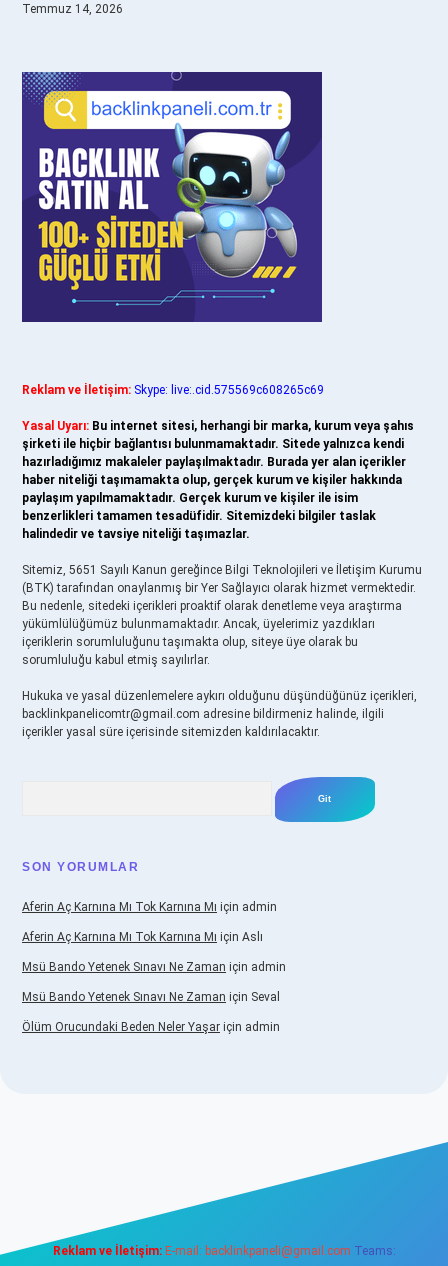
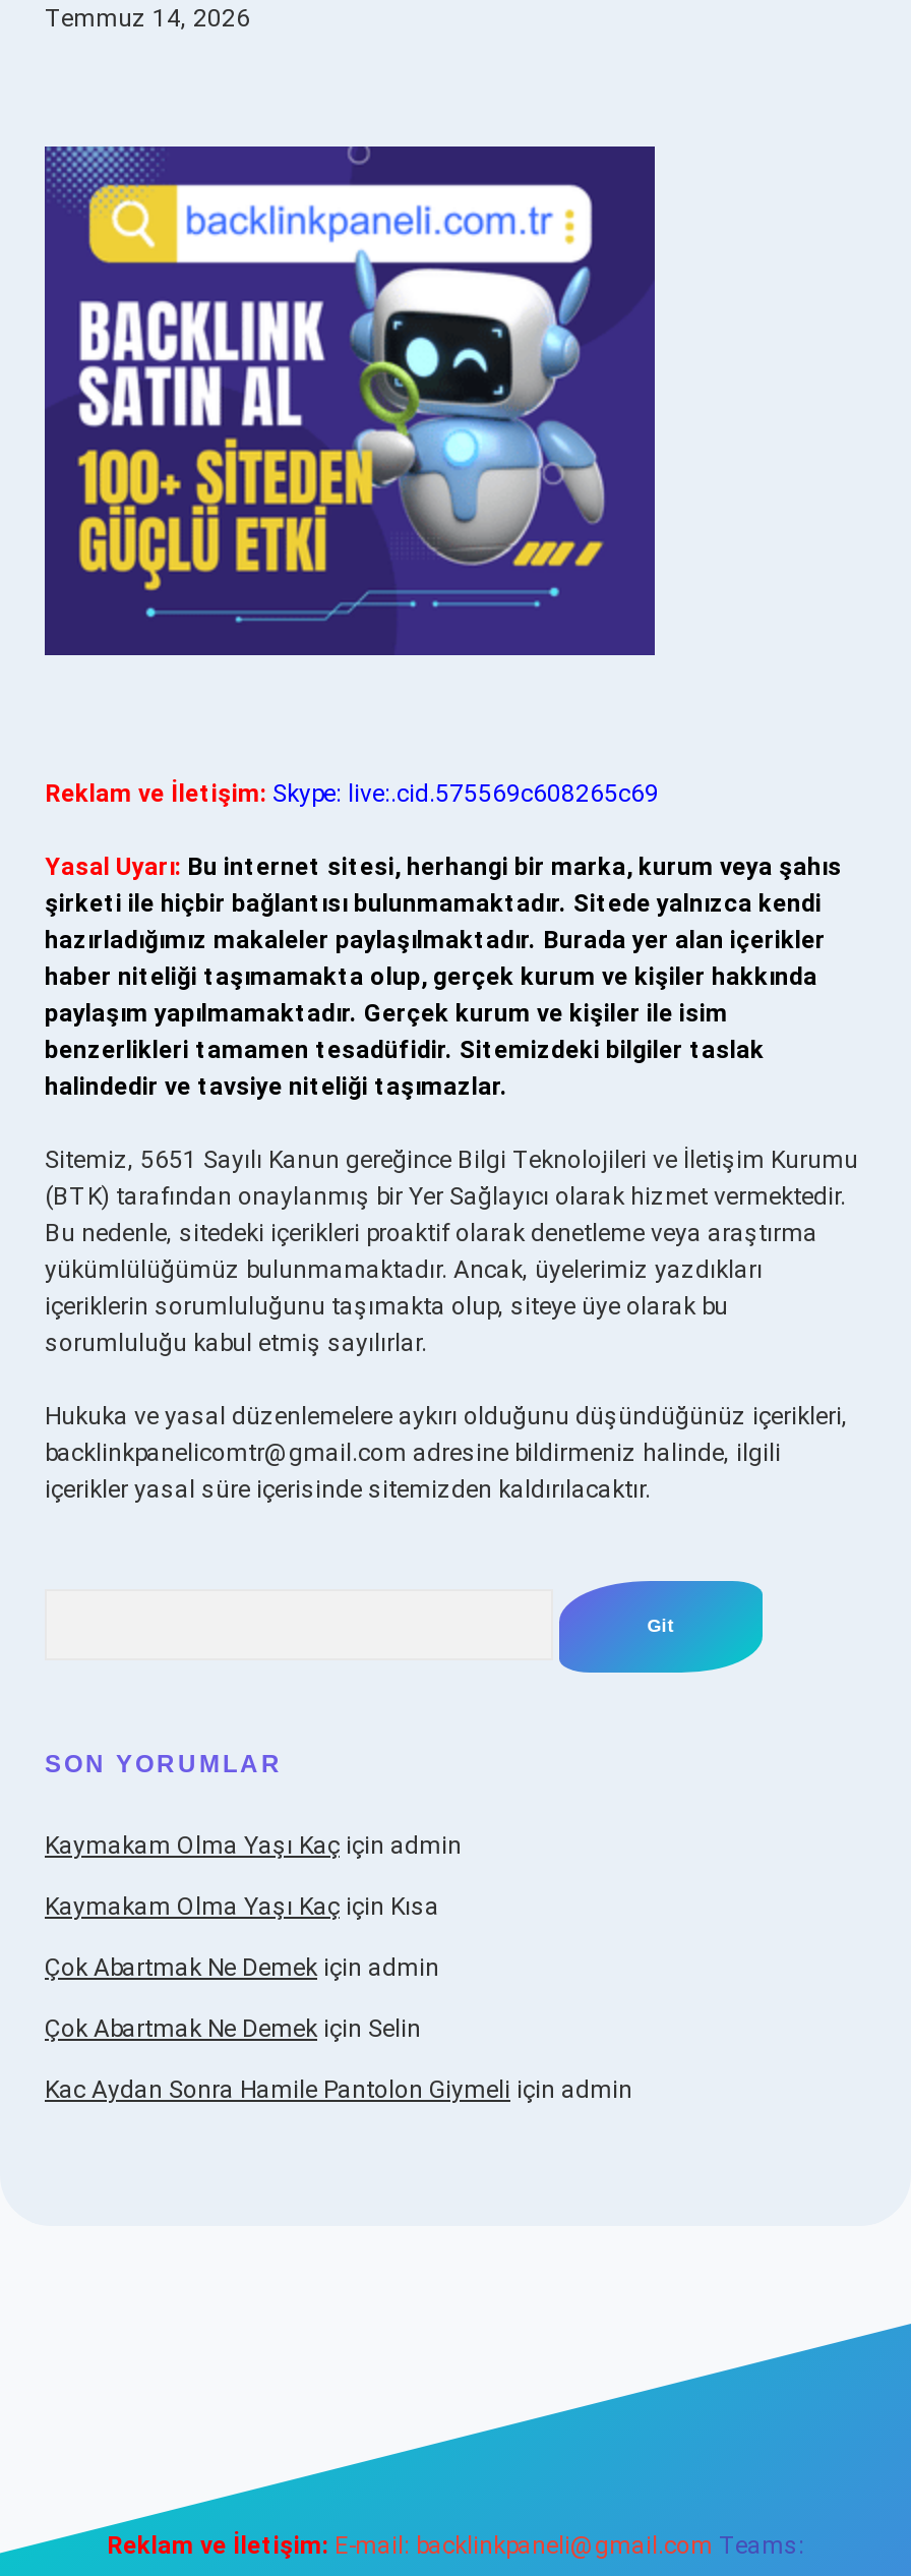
- Aferin Aç Karnına Mı Tok Karnına Mı için admin
+ Kaymakam Olma Yaşı Kaç için admin

- Aferin Aç Karnına Mı Tok Karnına Mı için Aslı
+ Kaymakam Olma Yaşı Kaç için Kısa

- Msü Bando Yetenek Sınavı Ne Zaman için admin
+ Çok Abartmak Ne Demek için admin

- Msü Bando Yetenek Sınavı Ne Zaman için Seval
+ Çok Abartmak Ne Demek için Selin

- Ölüm Orucundaki Beden Neler Yaşar için admin
+ Kac Aydan Sonra Hamile Pantolon Giymeli için admin
